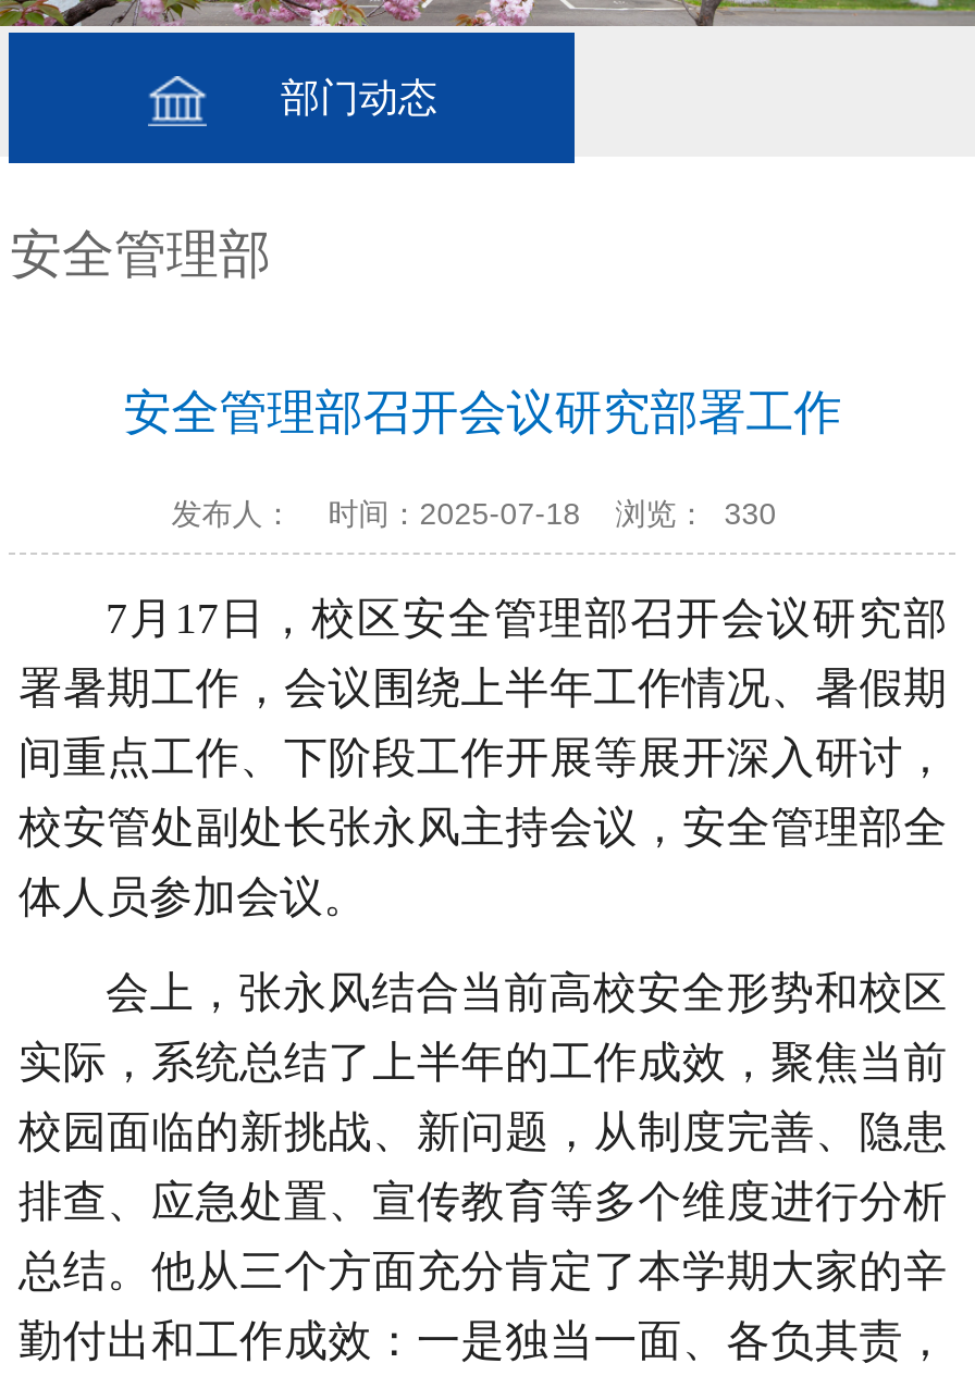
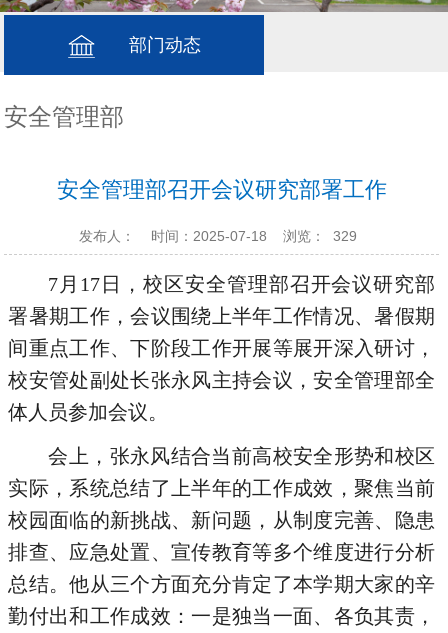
- 发布人： 时间：2025-07-18 浏览： 330
+ 发布人： 时间：2025-07-18 浏览： 329
